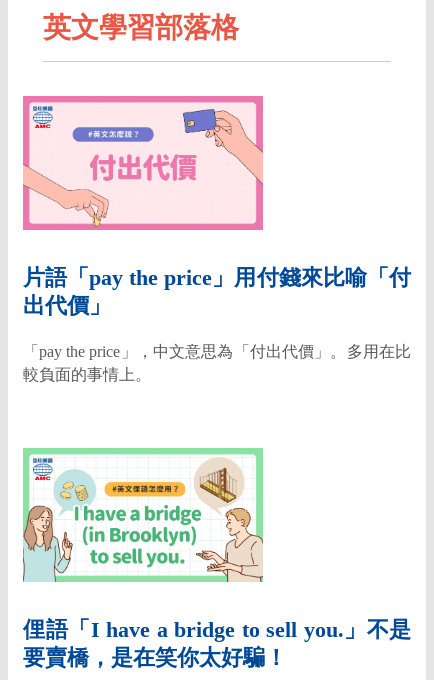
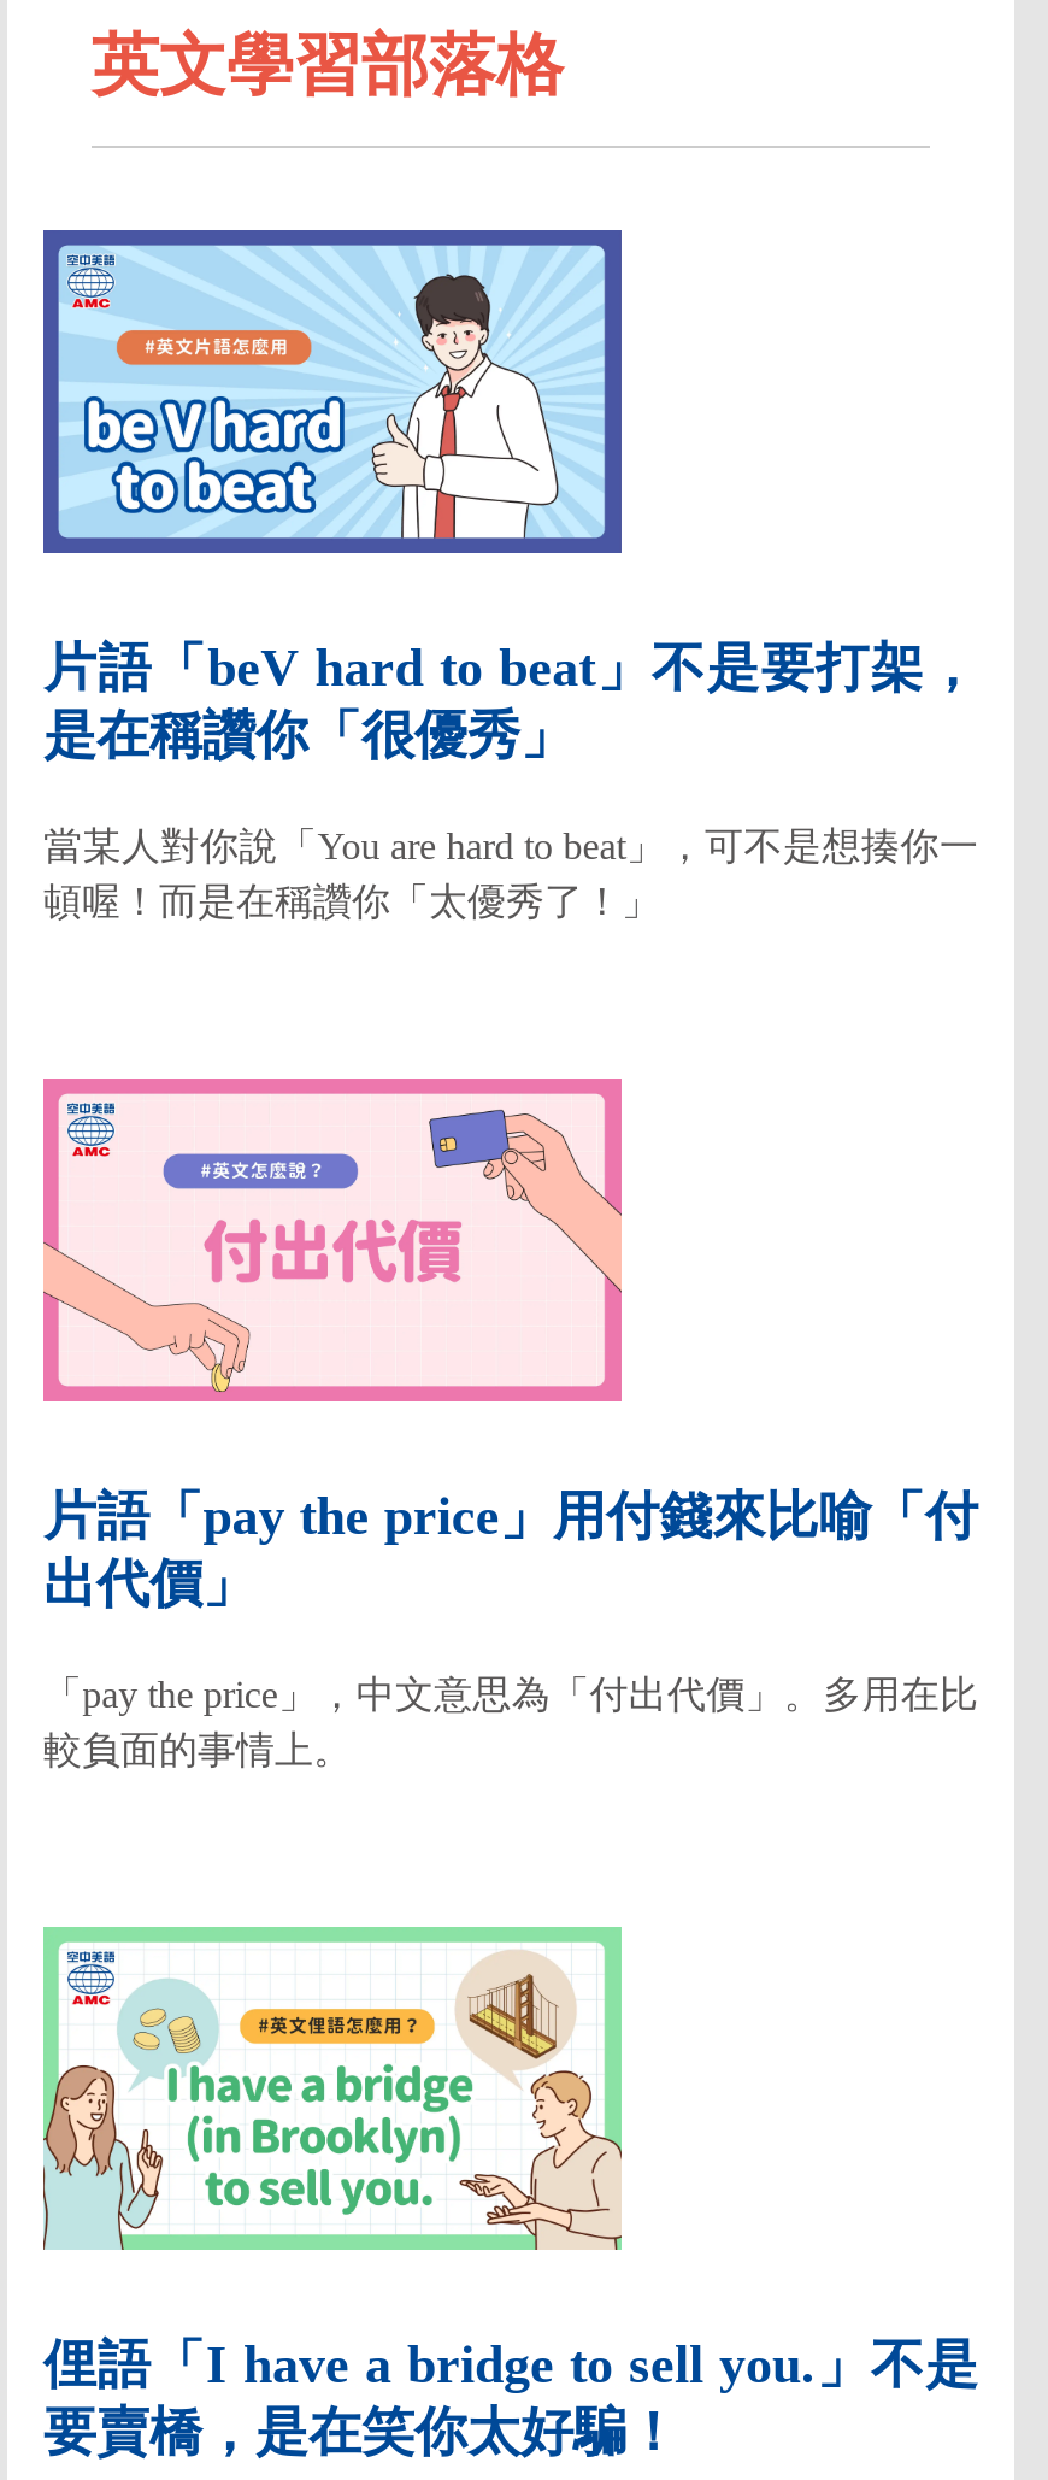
+ [image]
+ 片語「beV hard to beat」不是要打架，
+ 是在稱讚你「很優秀」
+ 當某人對你說「You are hard to beat」，可不是想揍你一
+ 頓喔！而是在稱讚你「太優秀了！」
